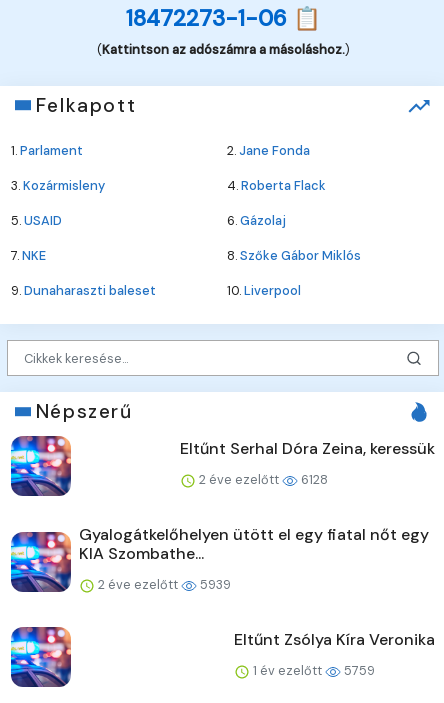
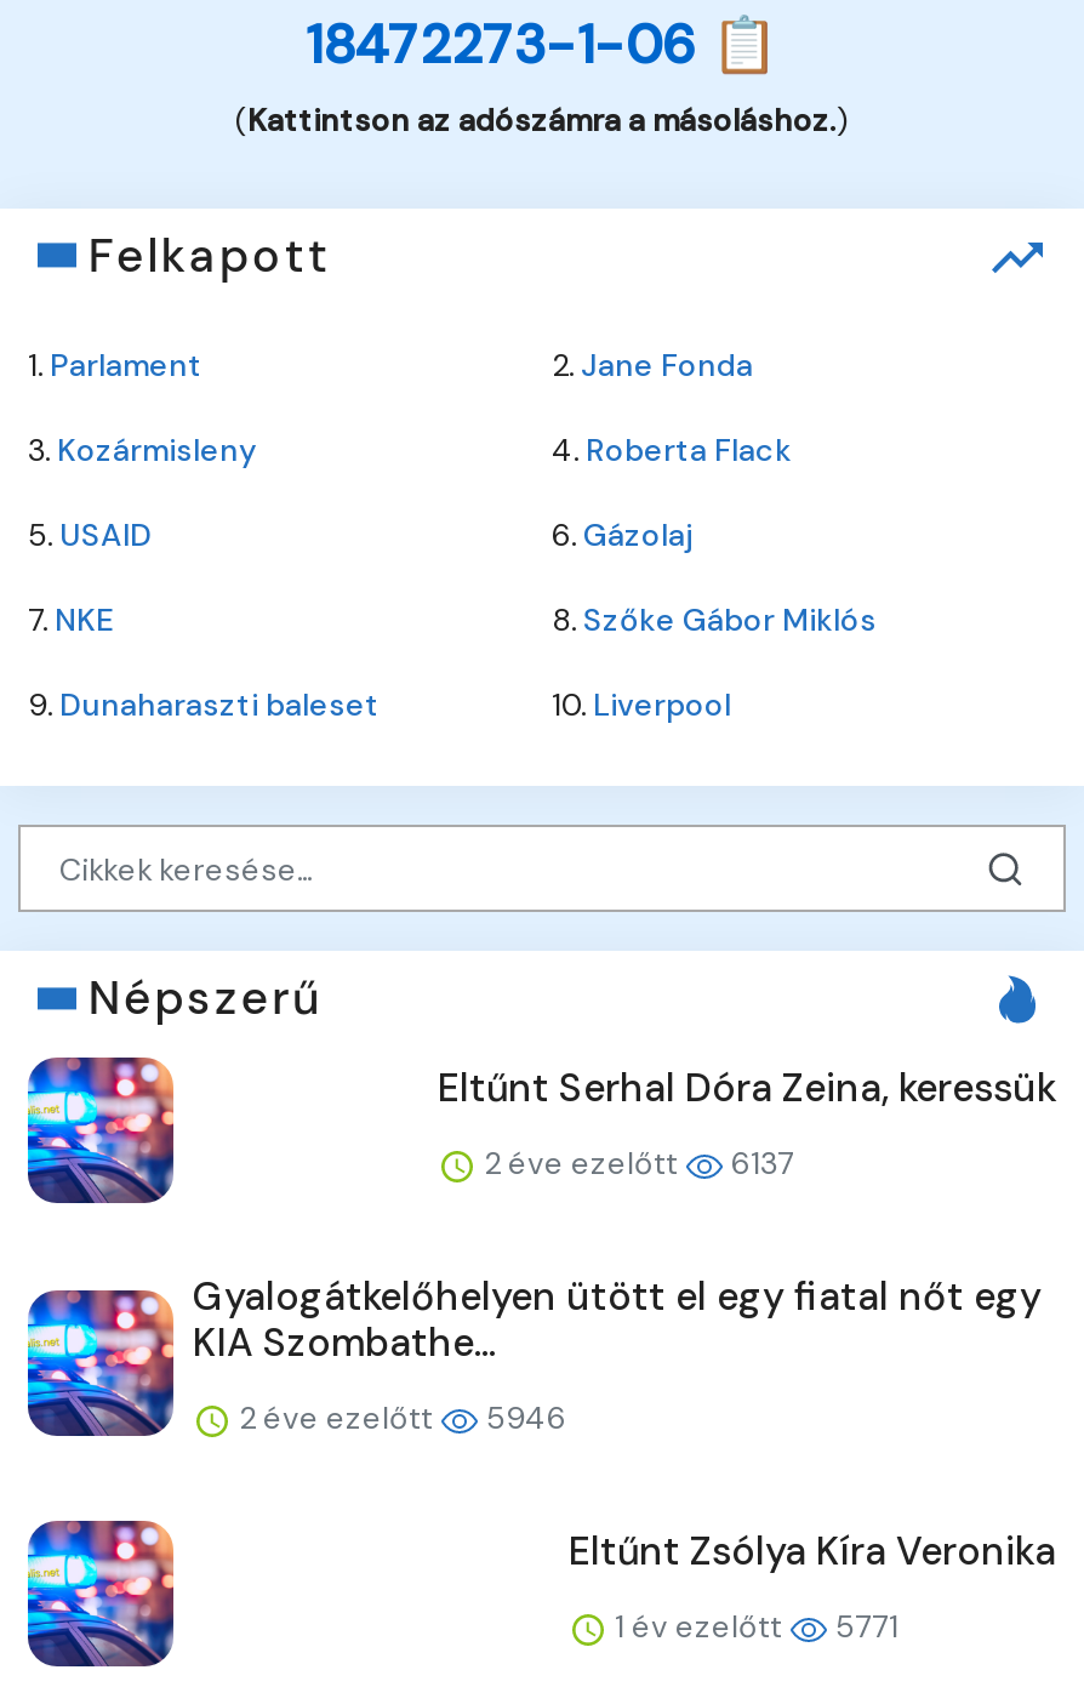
- 2 éve ezelőtt 6128
+ 2 éve ezelőtt 6137

- 2 éve ezelőtt 5939
+ 2 éve ezelőtt 5946

- 1 év ezelőtt 5759
+ 1 év ezelőtt 5771
